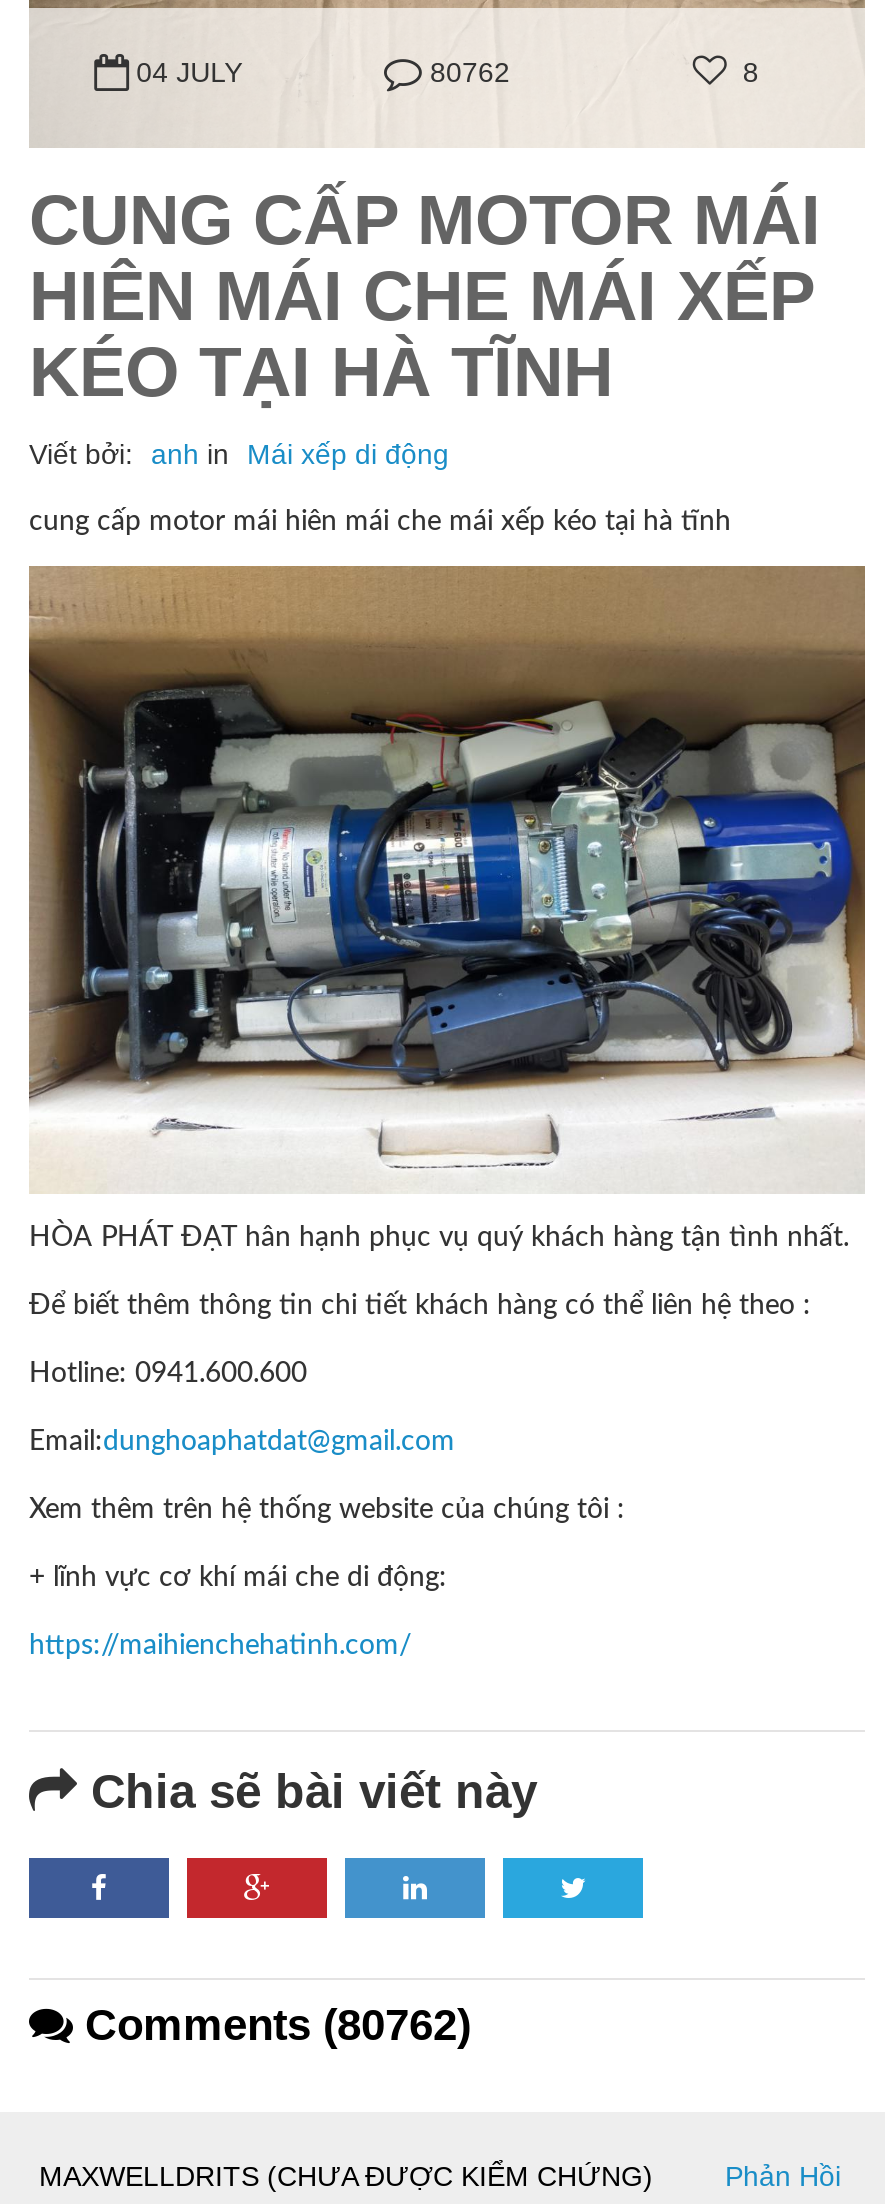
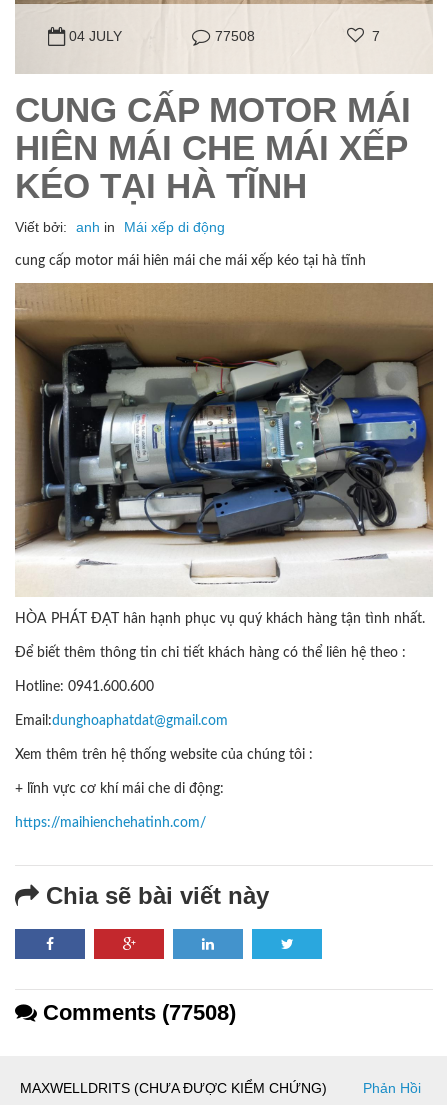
- 80762
+ 77508

- 8
+ 7

- Comments (80762)
+ Comments (77508)
